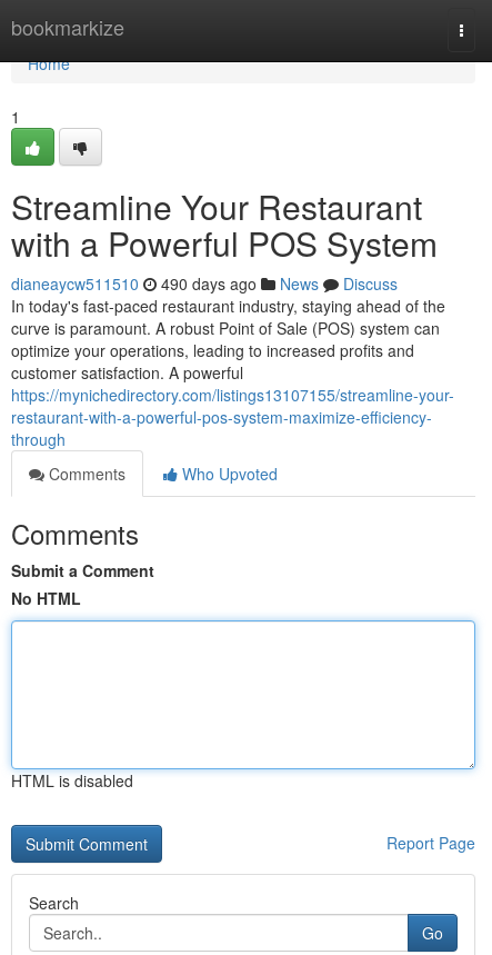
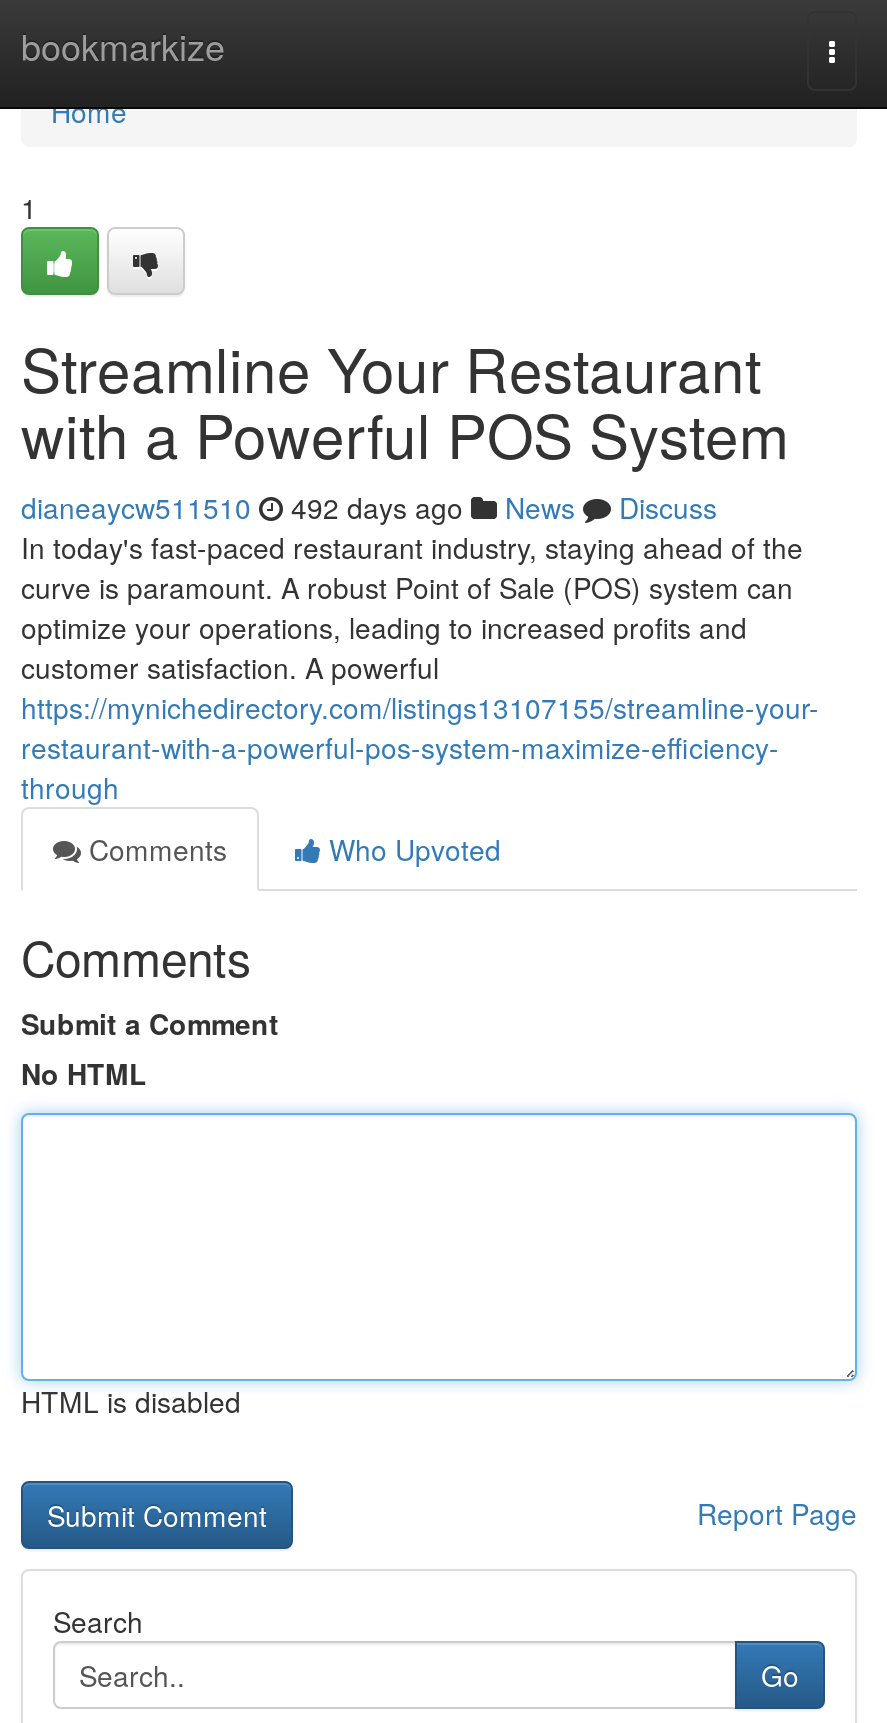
- dianeaycw511510 490 days ago News Discuss
+ dianeaycw511510 492 days ago News Discuss
